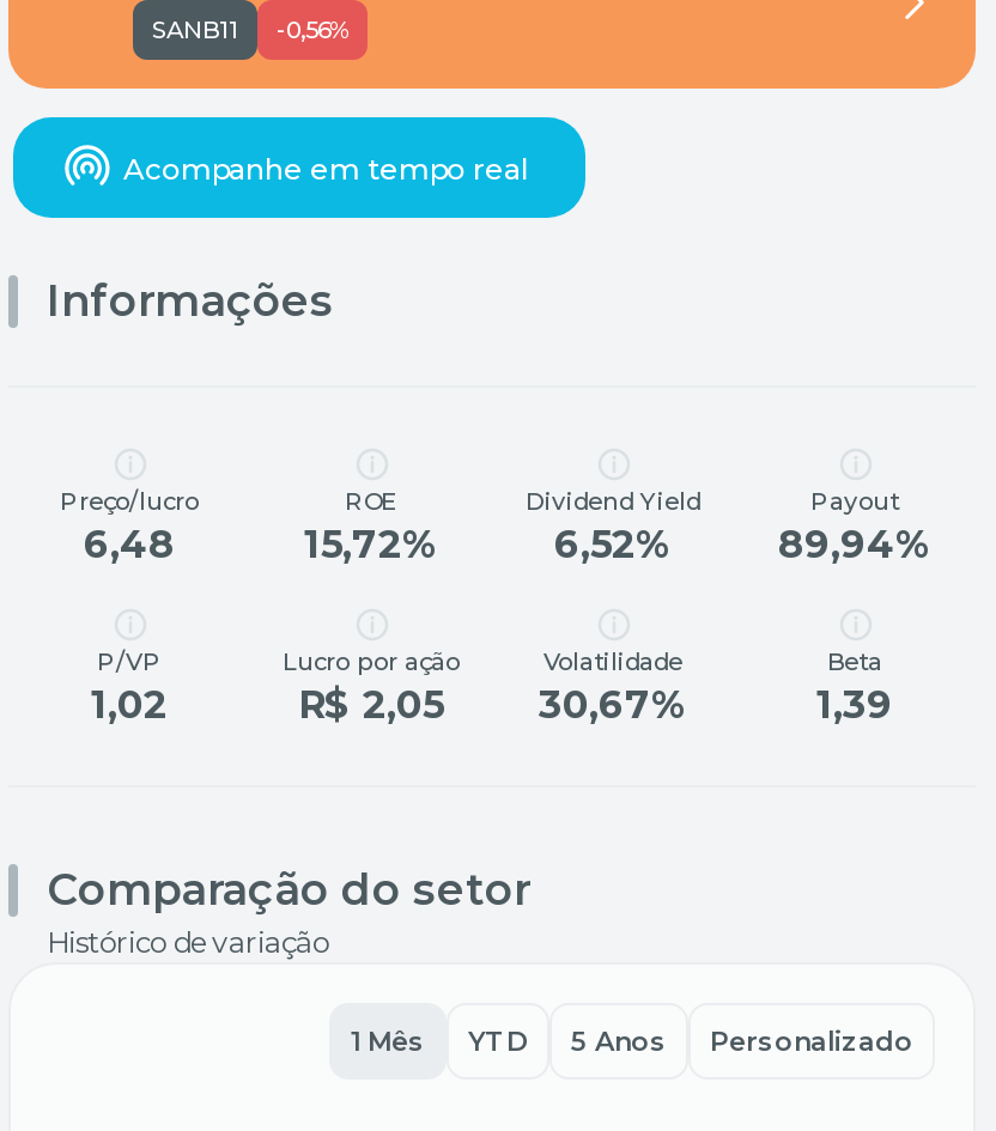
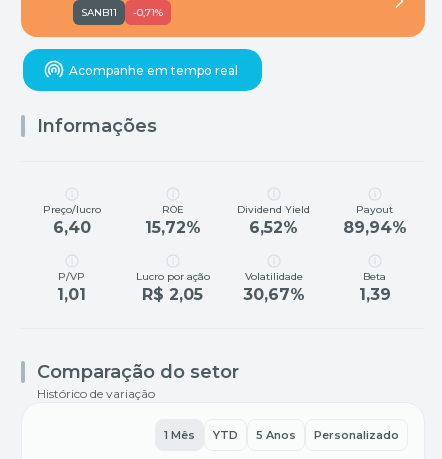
- SANB11 -0,56%
+ SANB11 -0,71%

- 6,48
+ 6,40

- 1,02
+ 1,01
